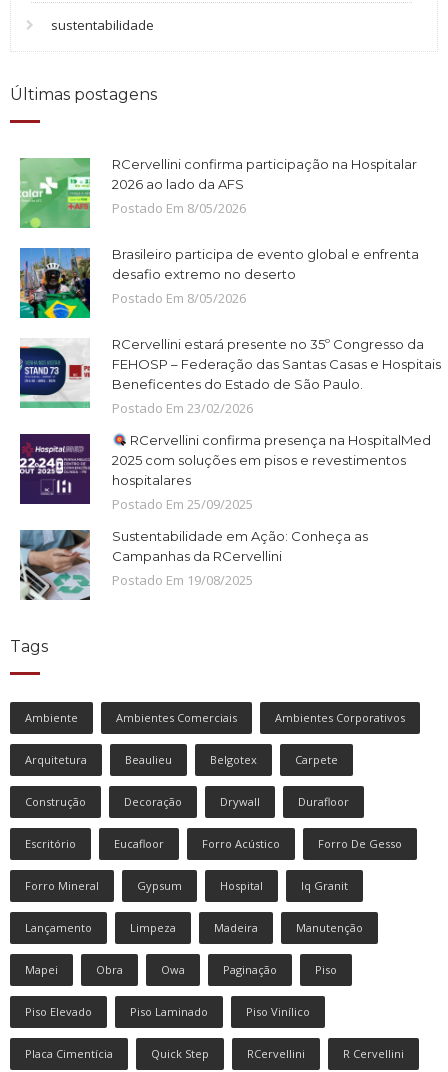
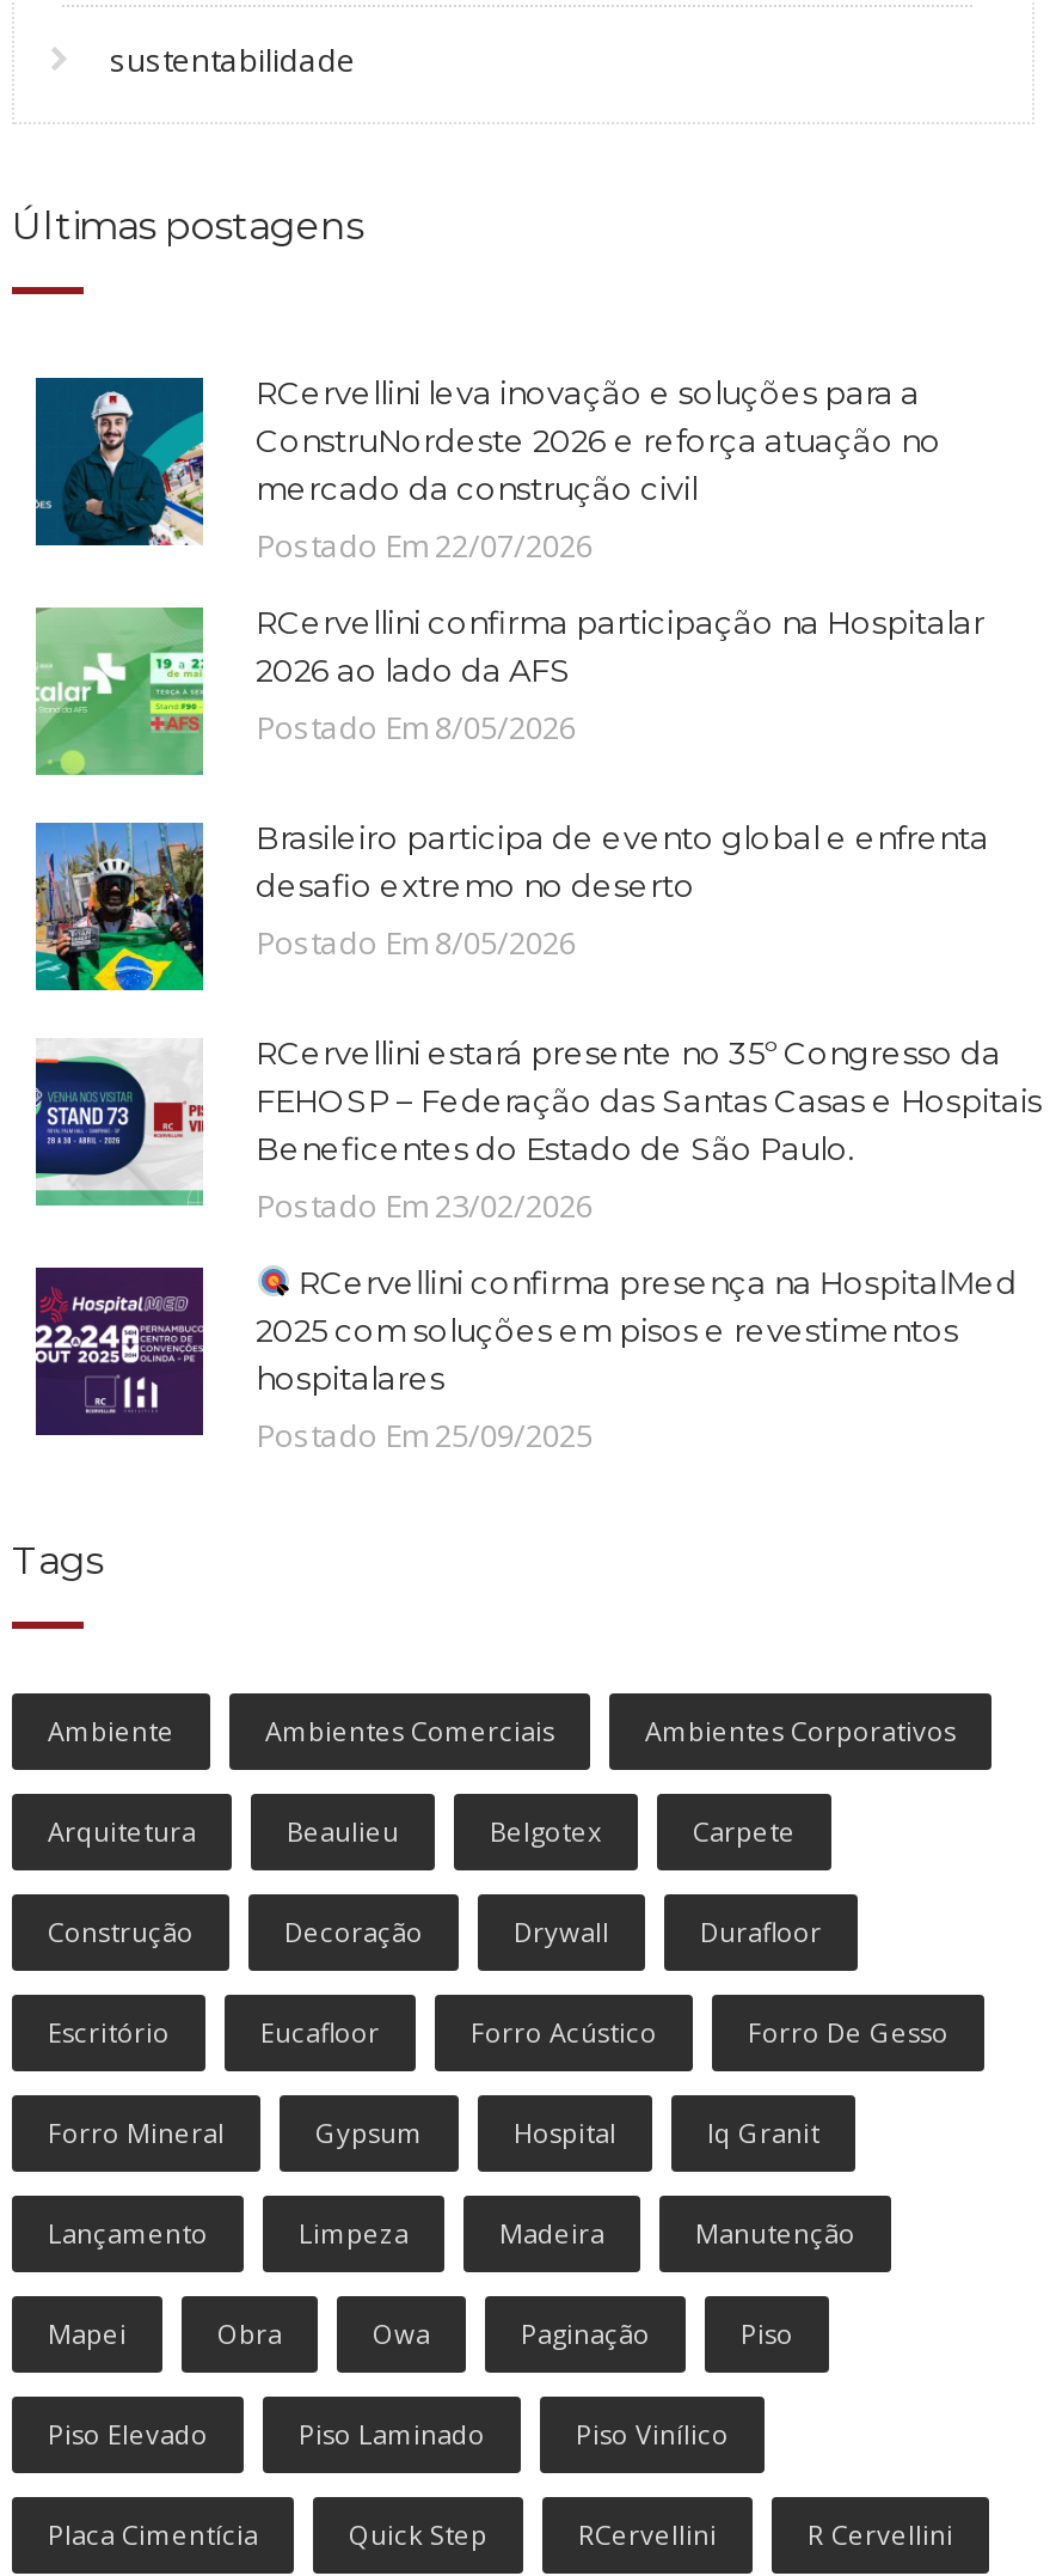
+ [image]
+ RCervellini leva inovação e soluções para a
+ ConstruNordeste 2026 e reforça atuação no
+ mercado da construção civil
+ Postado Em 22/07/2026

moved down: [image] | RCervellini confirma participação na Hospitalar | 2026 ao lado da AFS | ... | hospitalares | Postado Em 25/09/2025

- [image]
- Sustentabilidade em Ação: Conheça as
- Campanhas da RCervellini
- Postado Em 19/08/2025
